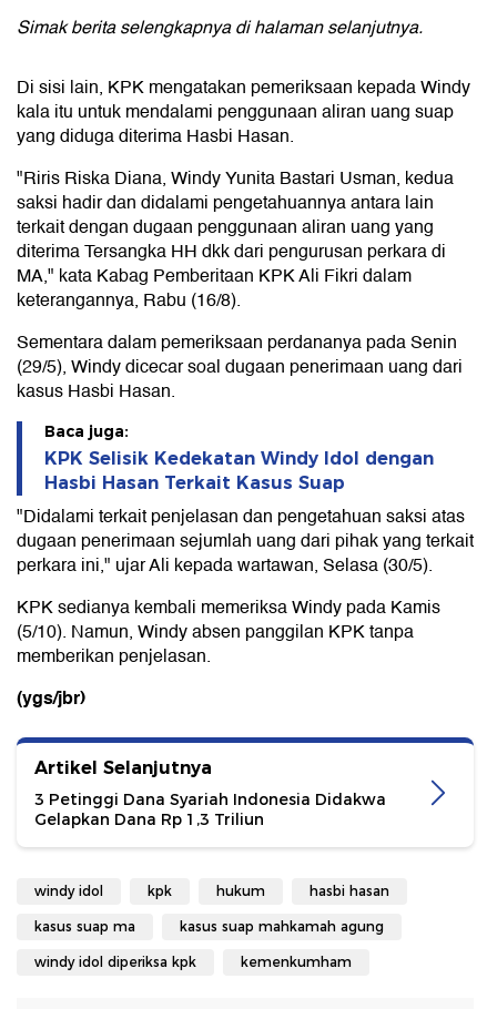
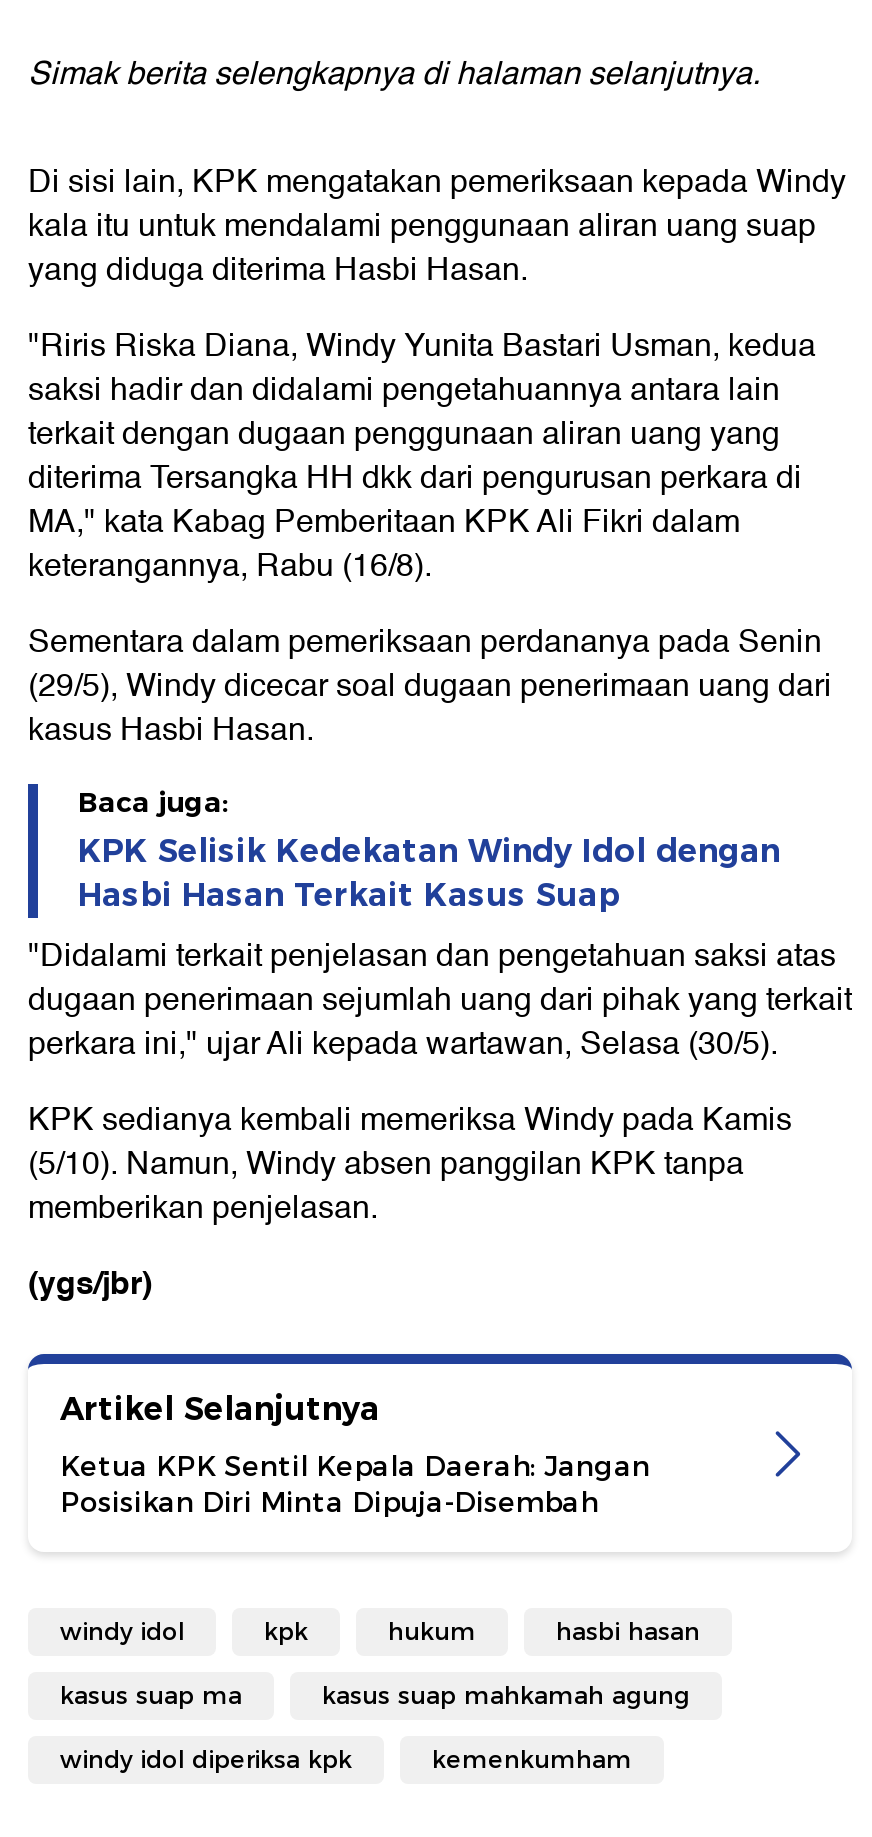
- 3 Petinggi Dana Syariah Indonesia Didakwa
- Gelapkan Dana Rp 1,3 Triliun
+ Ketua KPK Sentil Kepala Daerah: Jangan
+ Posisikan Diri Minta Dipuja-Disembah
